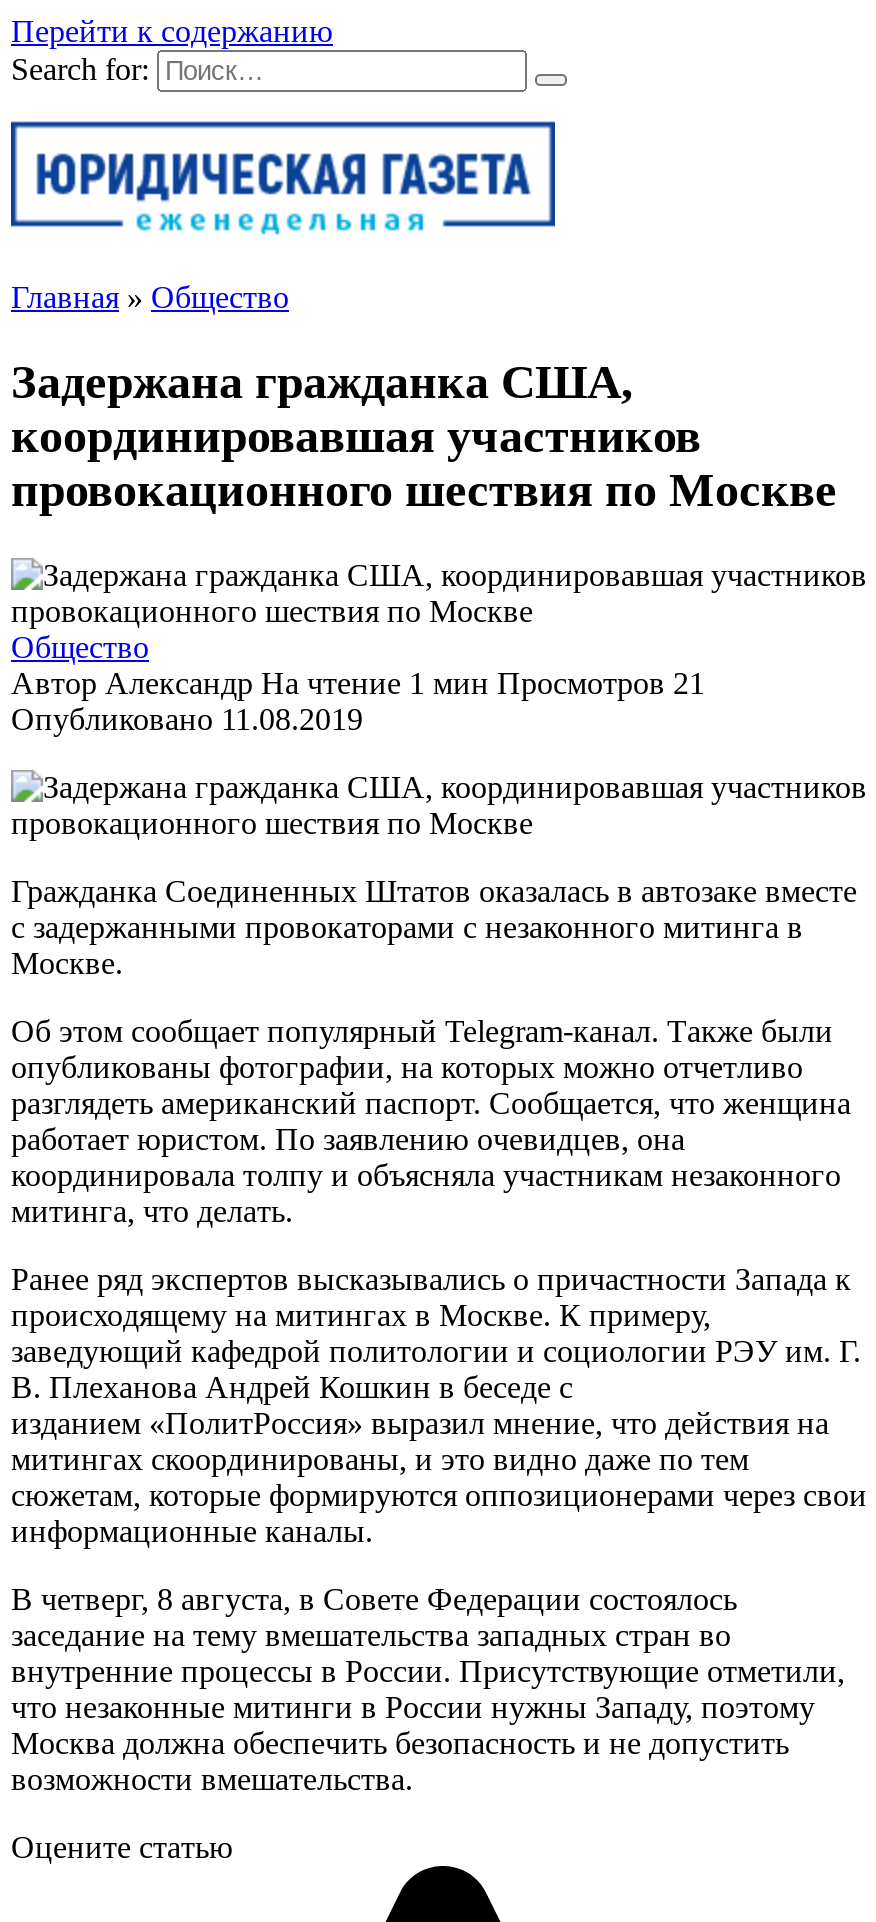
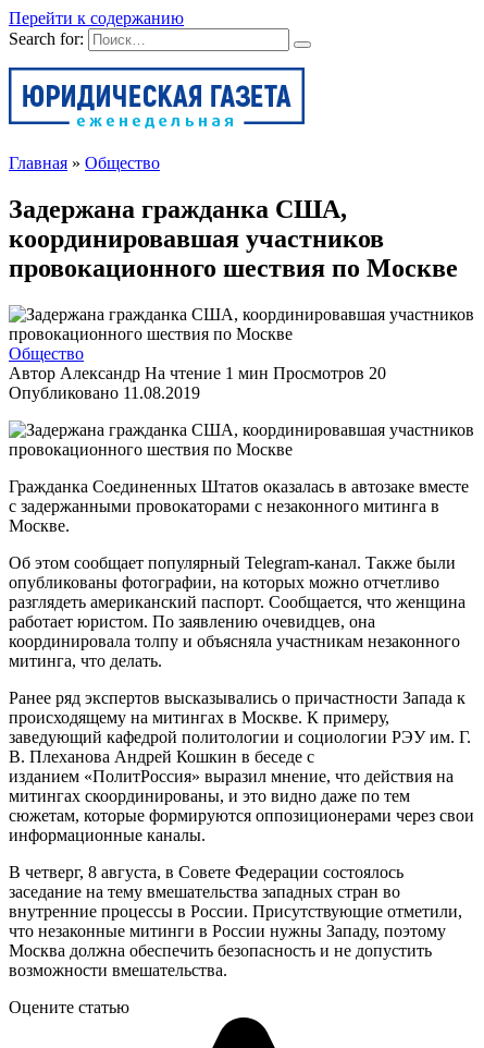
- Автор Александр На чтение 1 мин Просмотров 21
+ Автор Александр На чтение 1 мин Просмотров 20
